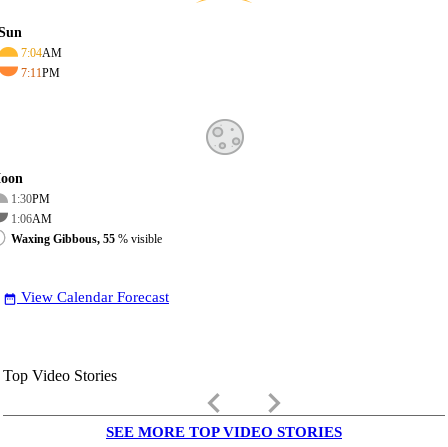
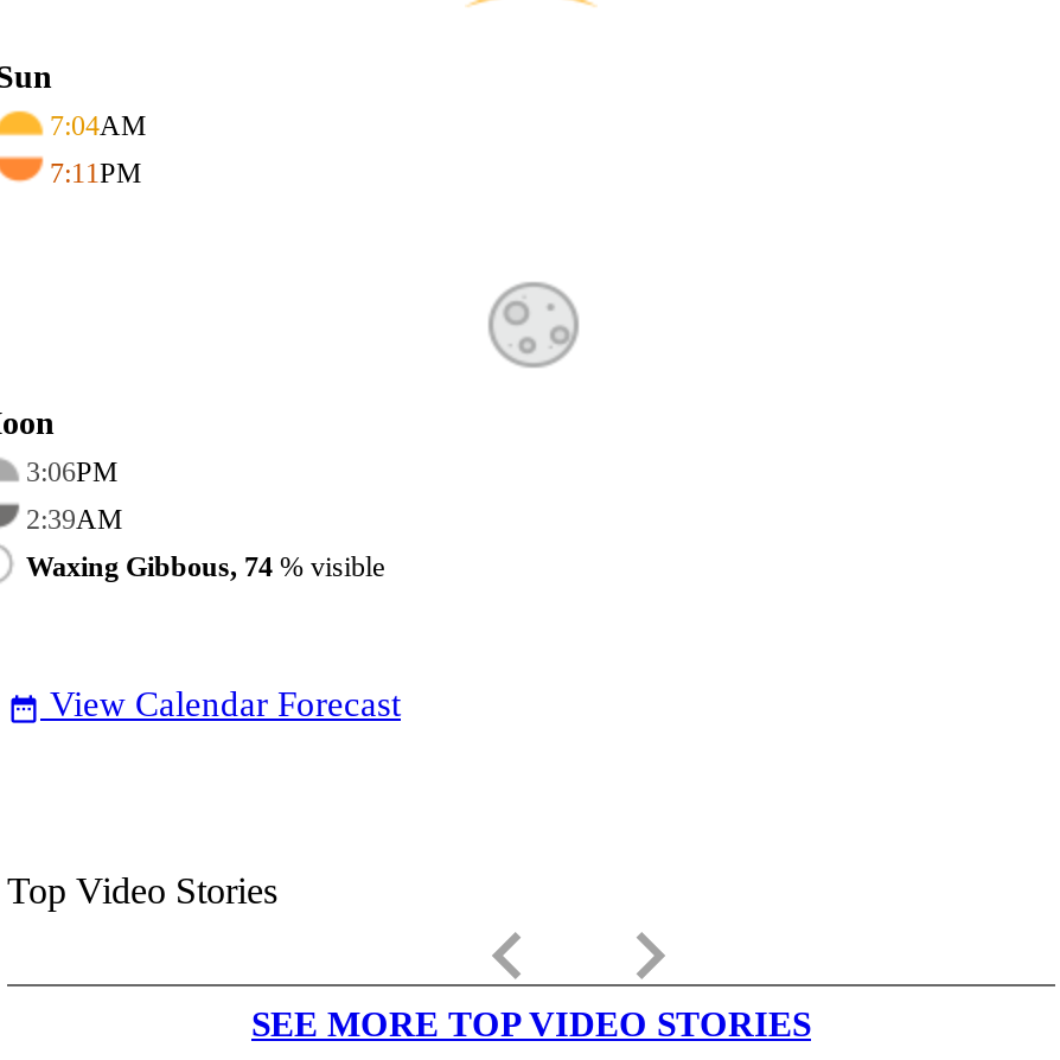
- 1:30PM
+ 3:06PM

- 1:06AM
+ 2:39AM

- Waxing Gibbous, 55% visible
+ Waxing Gibbous, 74% visible
